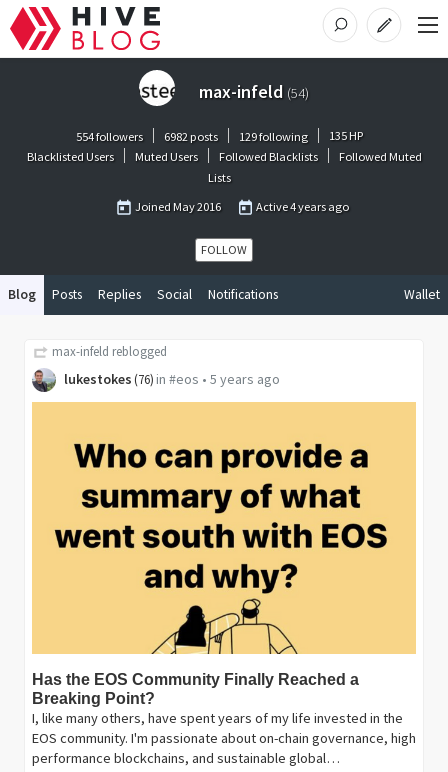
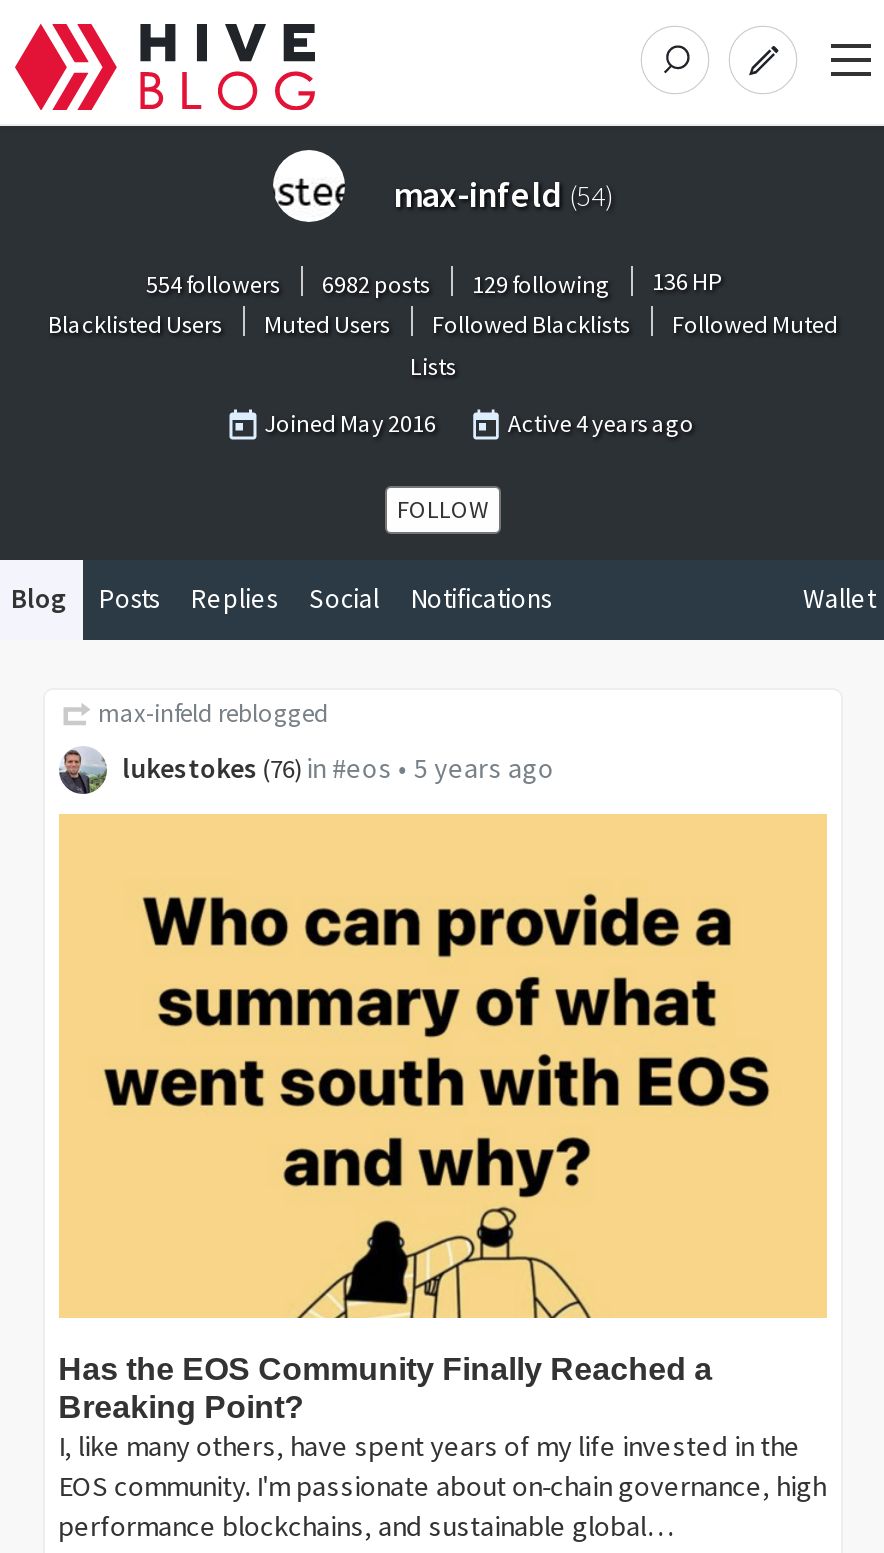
- 554 followers 6982 posts 129 following 135 HP
+ 554 followers 6982 posts 129 following 136 HP
